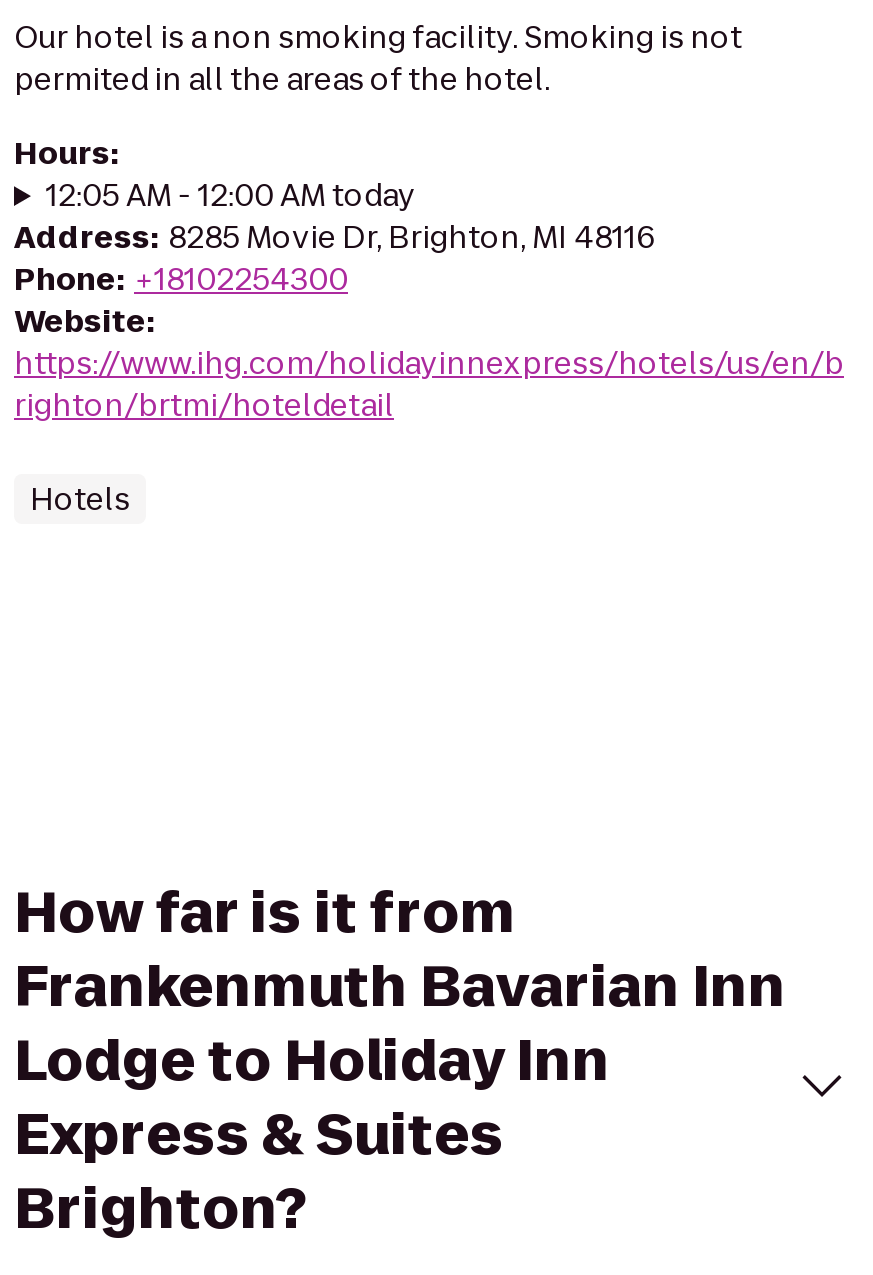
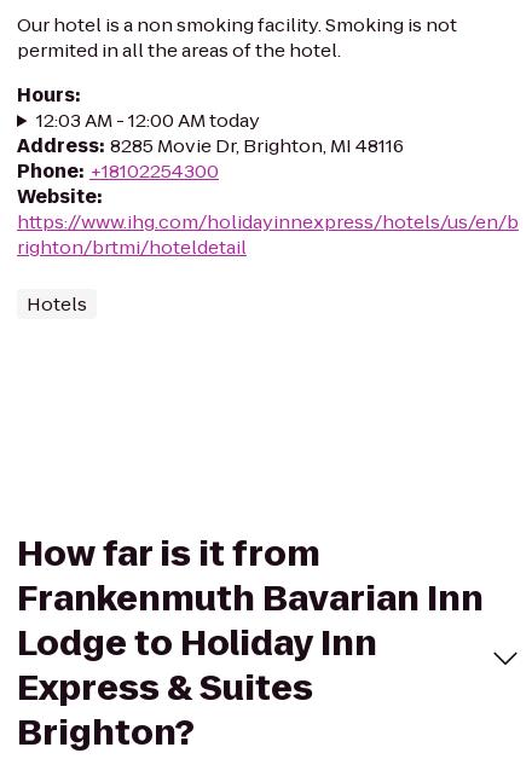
- 12:05 AM - 12:00 AM today
+ 12:03 AM - 12:00 AM today
